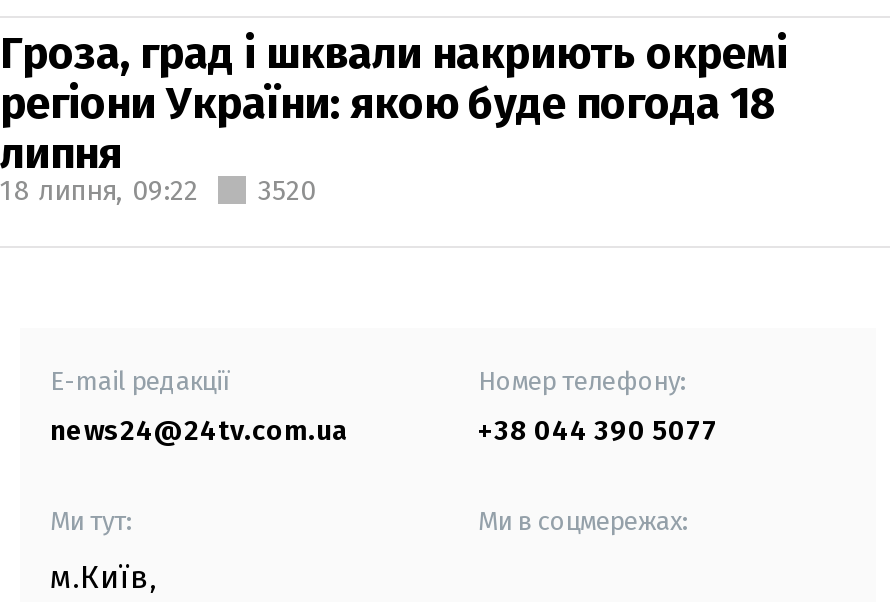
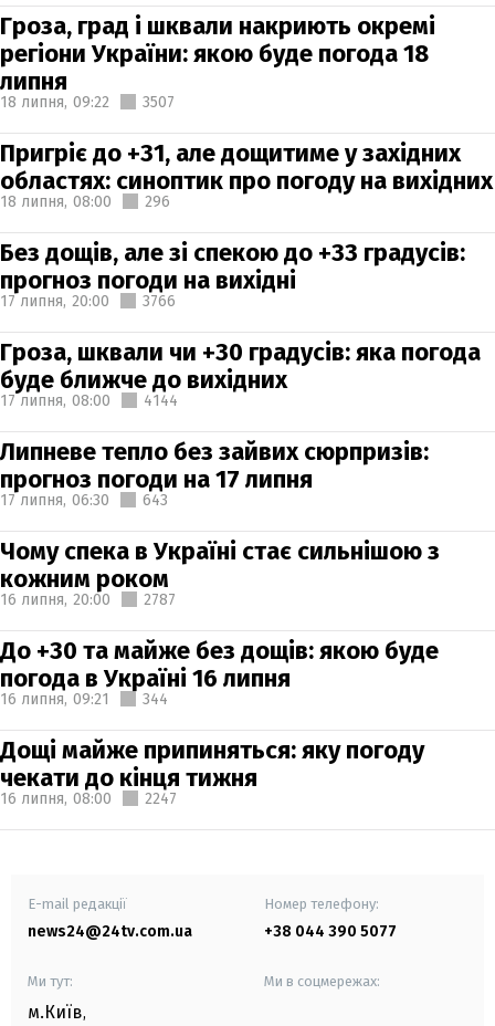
- 3520
+ 3507
+ Пригріє до +31, але дощитиме у західних
+ областях: синоптик про погоду на вихідних
+ 18 липня, 08:00
+ 296
+ Без дощів, але зі спекою до +33 градусів:
+ прогноз погоди на вихідні
+ 17 липня, 20:00
+ 3766
+ Гроза, шквали чи +30 градусів: яка погода
+ буде ближче до вихідних
+ 17 липня, 08:00
+ 4144
+ Липневе тепло без зайвих сюрпризів:
+ прогноз погоди на 17 липня
+ 17 липня, 06:30
+ 643
+ Чому спека в Україні стає сильнішою з
+ кожним роком
+ 16 липня, 20:00
+ 2787
+ До +30 та майже без дощів: якою буде
+ погода в Україні 16 липня
+ 16 липня, 09:21
+ 344
+ Дощі майже припиняться: яку погоду
+ чекати до кінця тижня
+ 16 липня, 08:00
+ 2247
